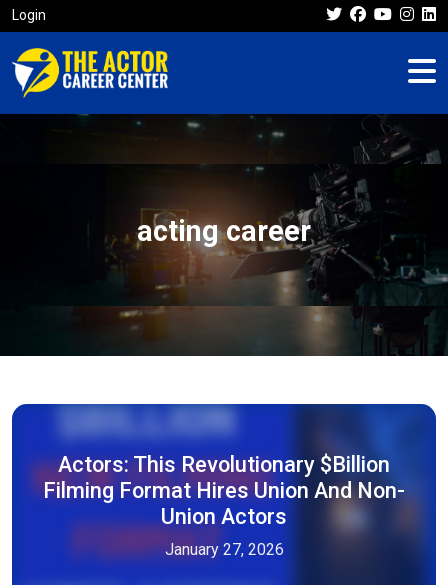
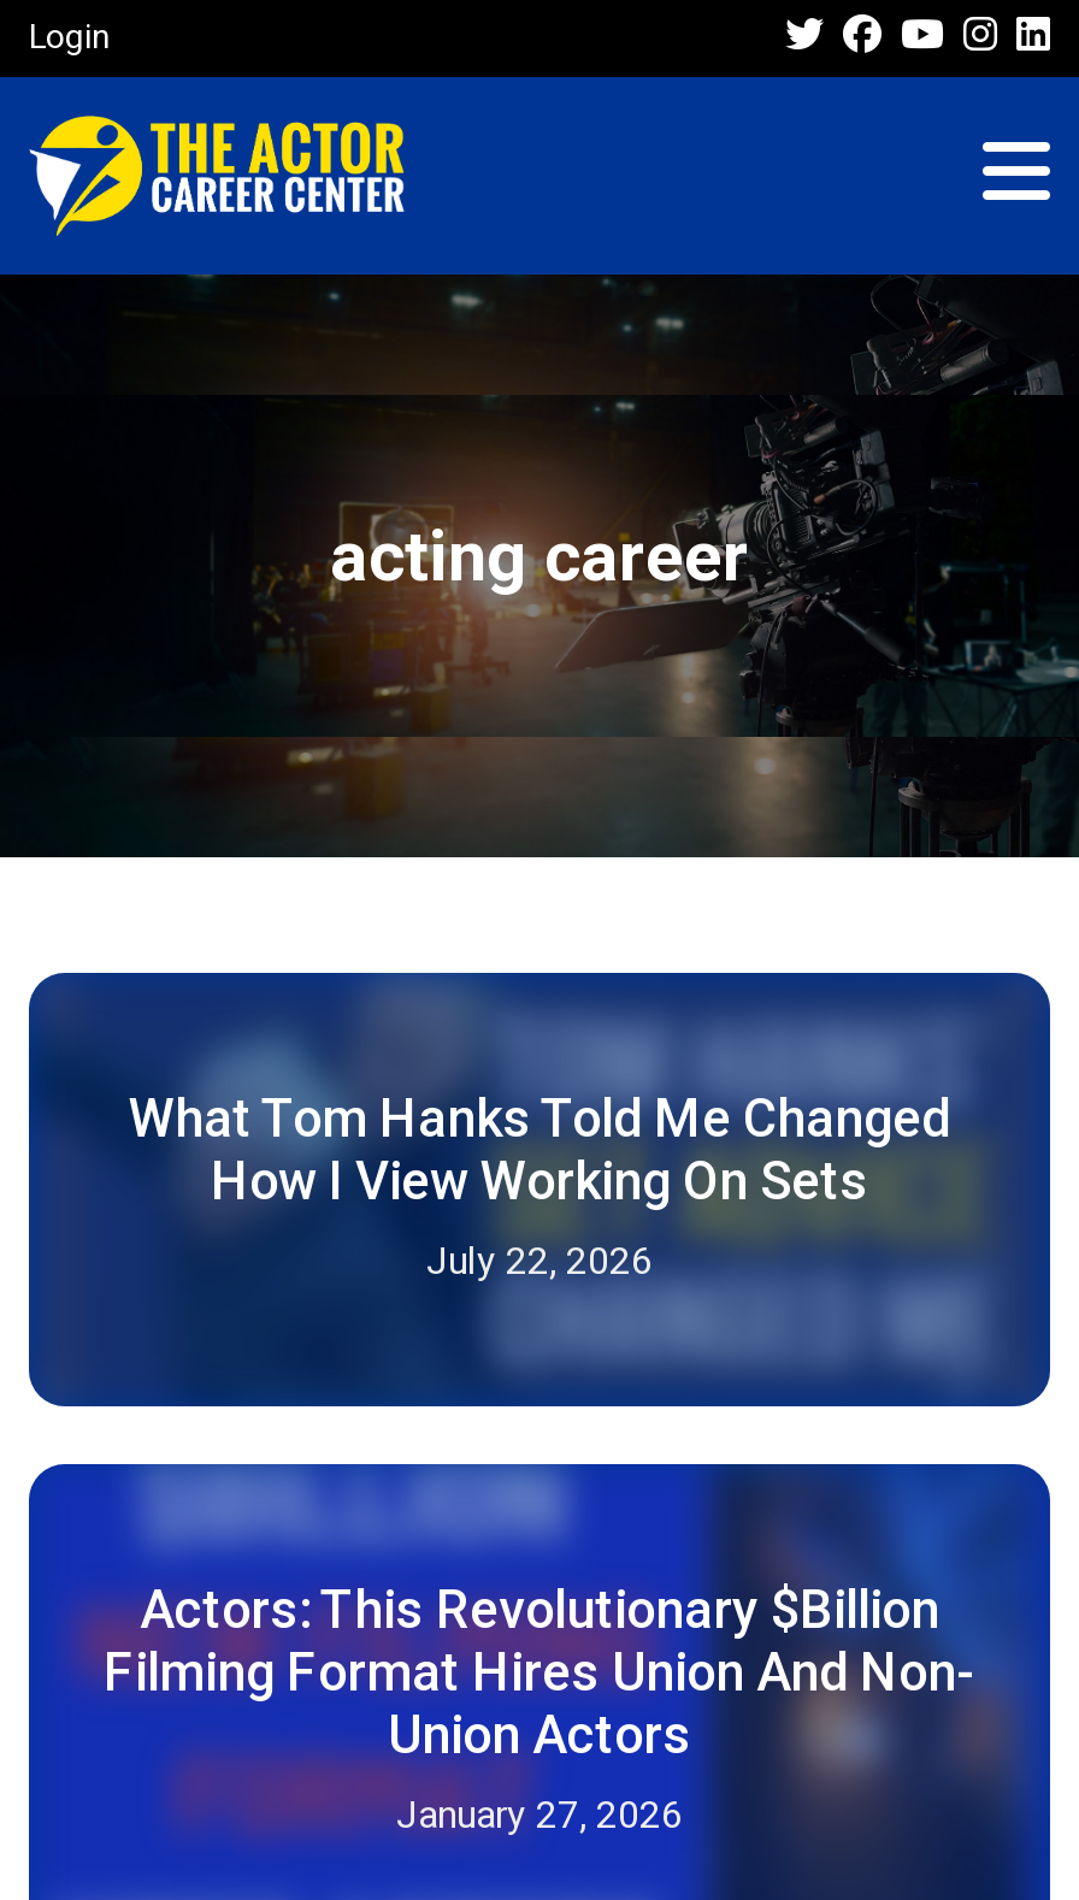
+ [image]
+ What Tom Hanks Told Me Changed
+ How I View Working On Sets
+ July 22, 2026
